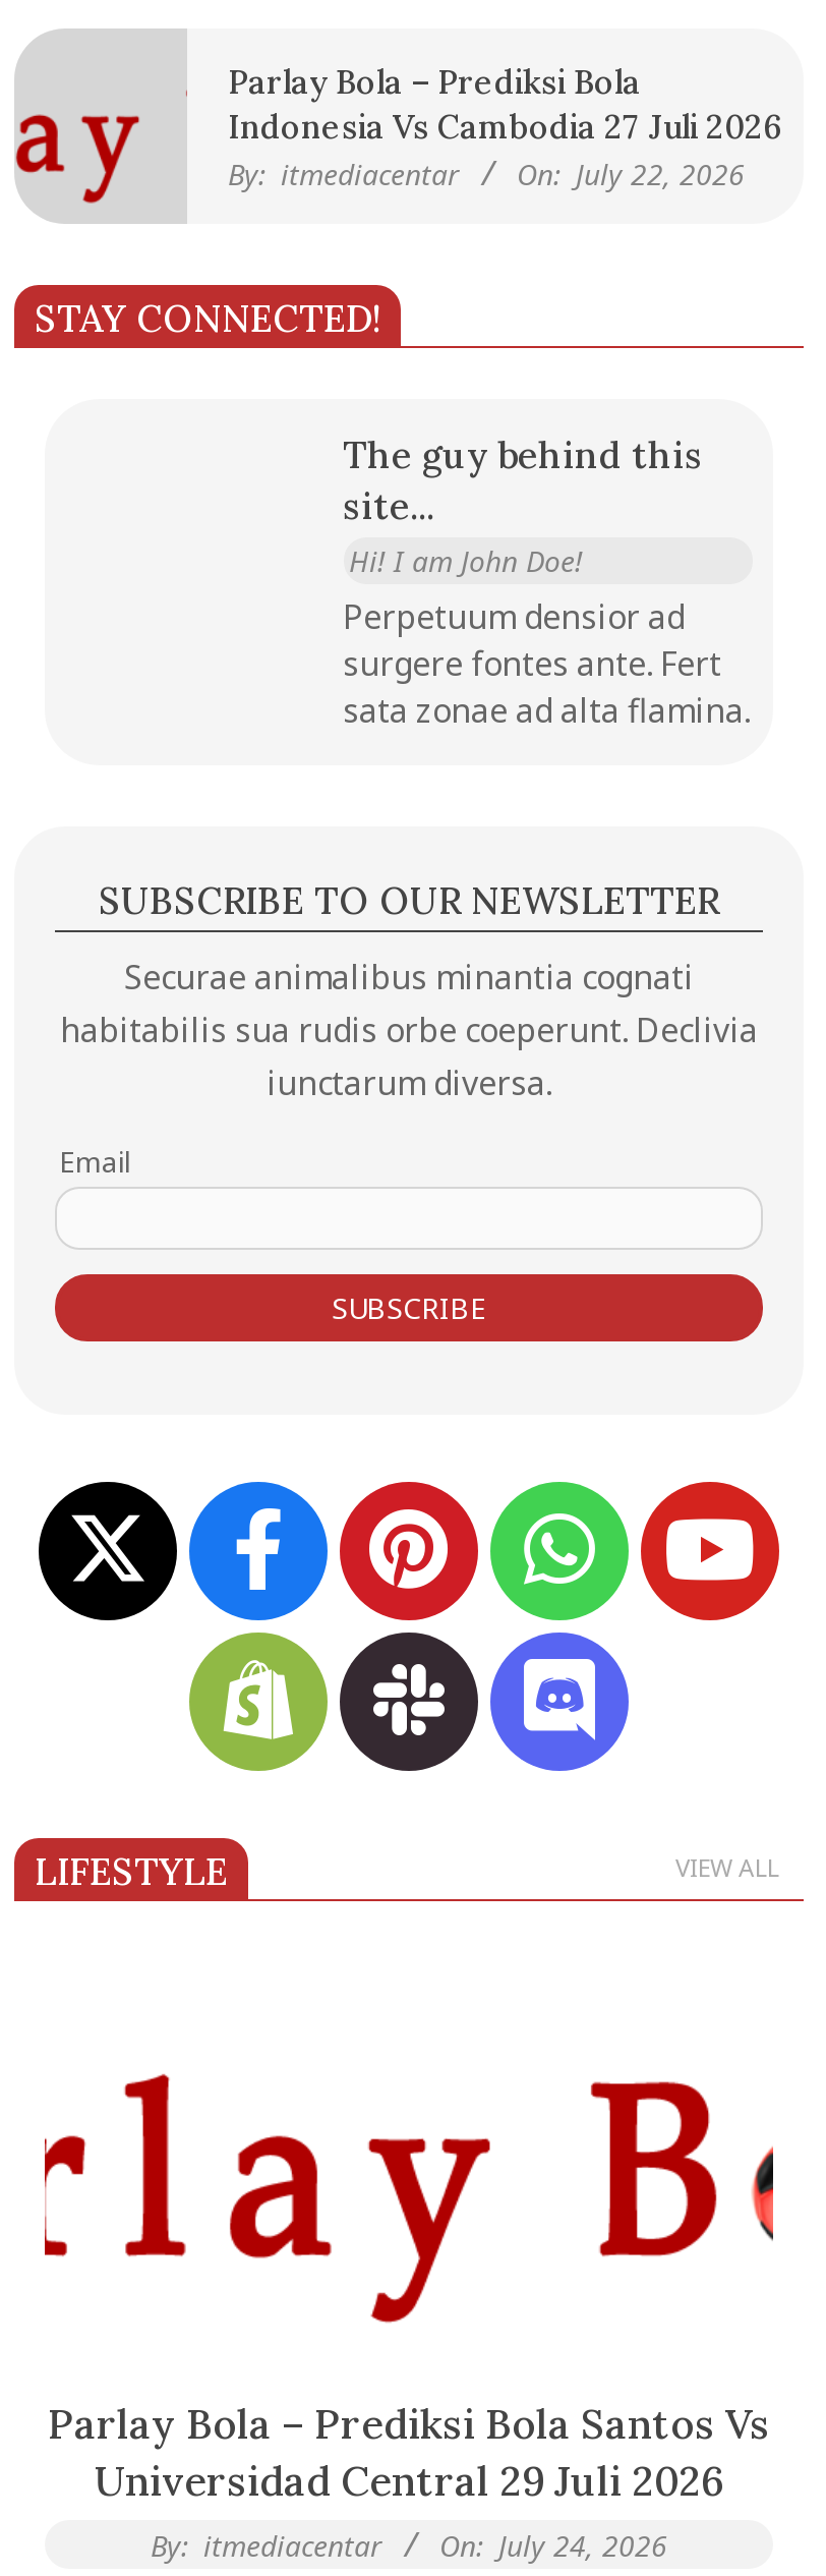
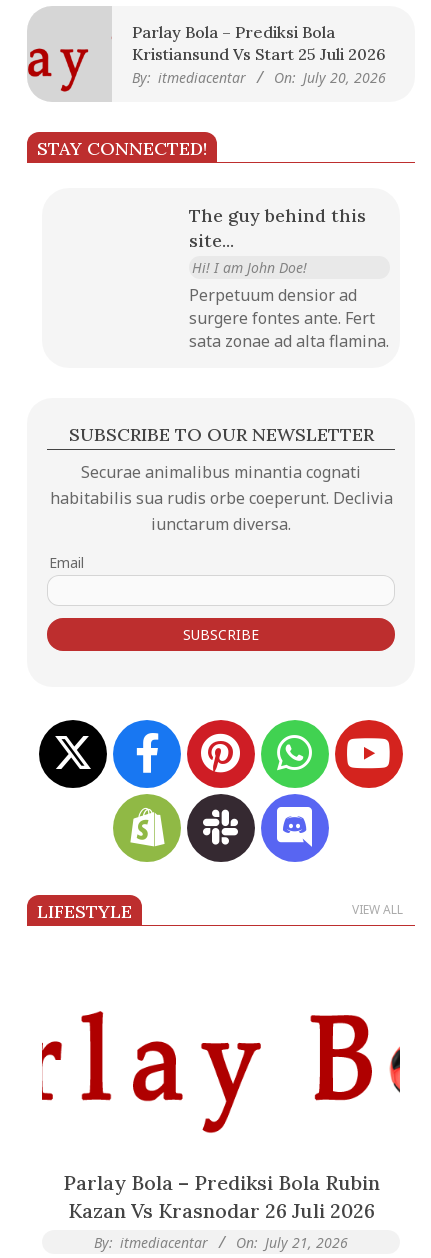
- Indonesia Vs Cambodia 27 Juli 2026
+ Kristiansund Vs Start 25 Juli 2026

- By: itmediacentar On: July 22, 2026
+ By: itmediacentar On: July 20, 2026

- Parlay Bola – Prediksi Bola Santos Vs
- Universidad Central 29 Juli 2026
+ Parlay Bola – Prediksi Bola Rubin
+ Kazan Vs Krasnodar 26 Juli 2026

- By: itmediacentar On: July 24, 2026
+ By: itmediacentar On: July 21, 2026
